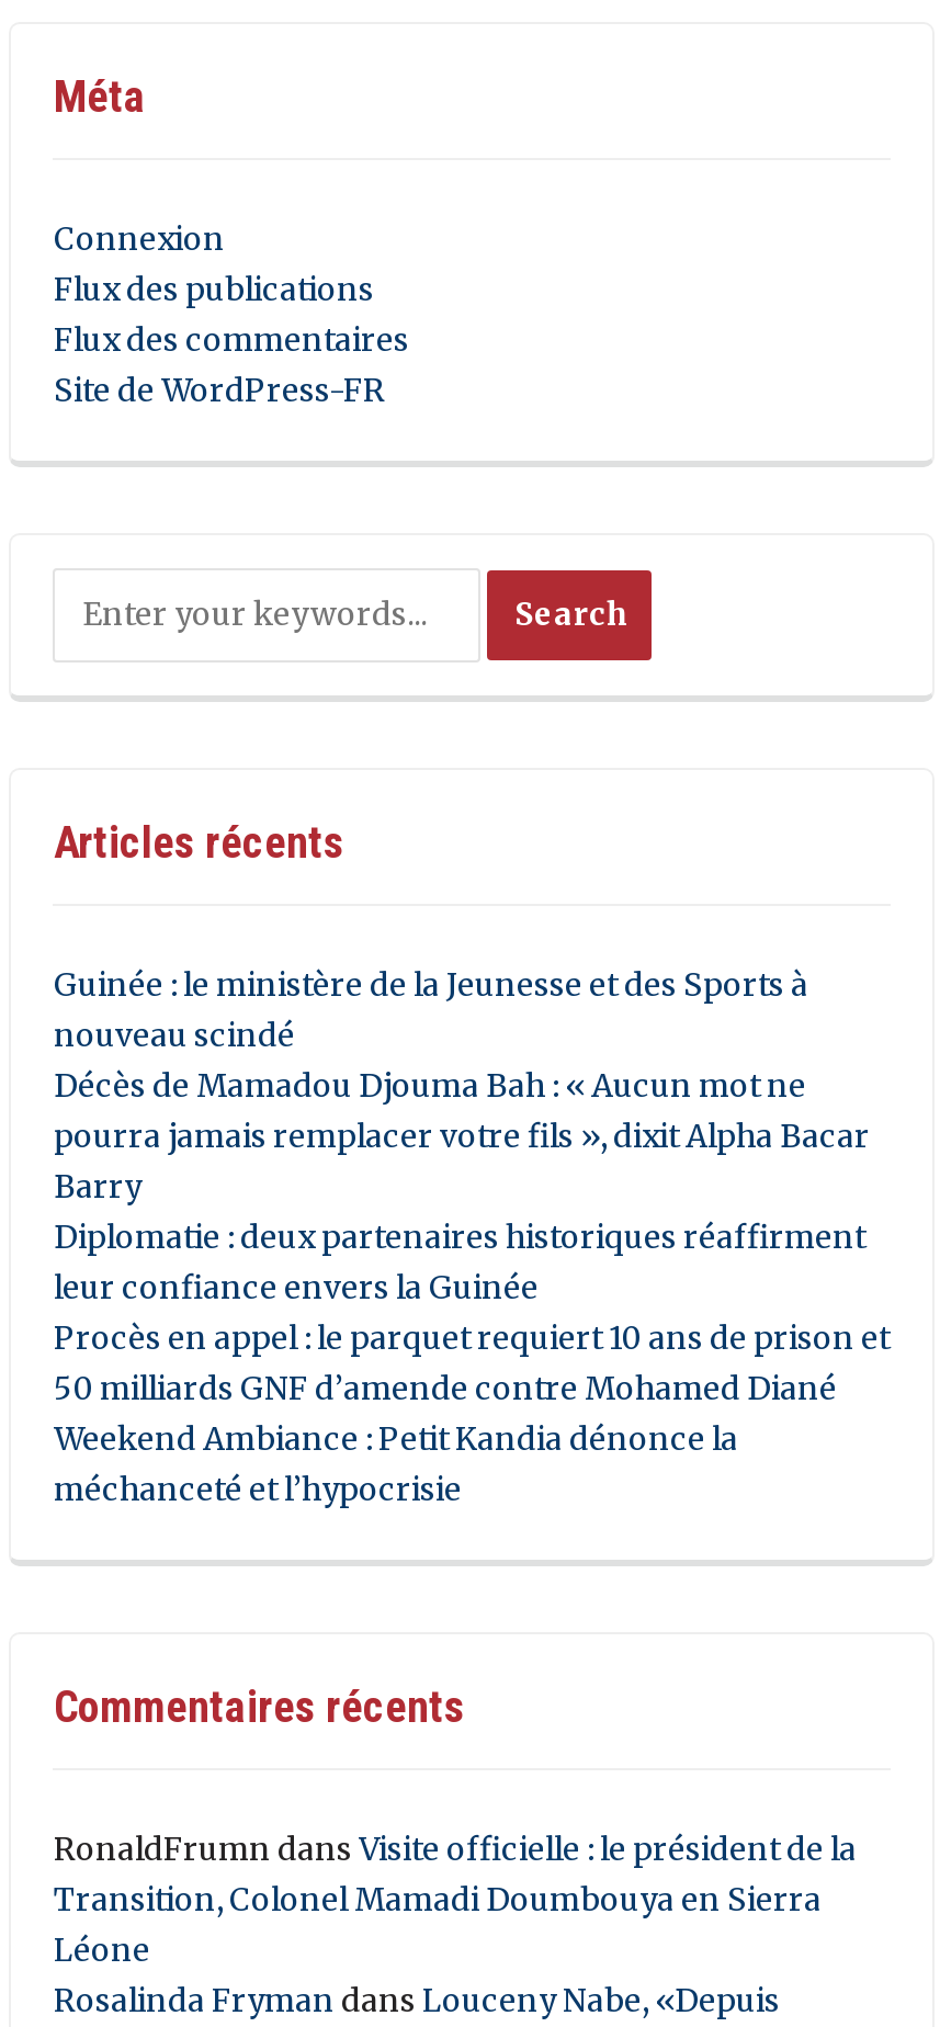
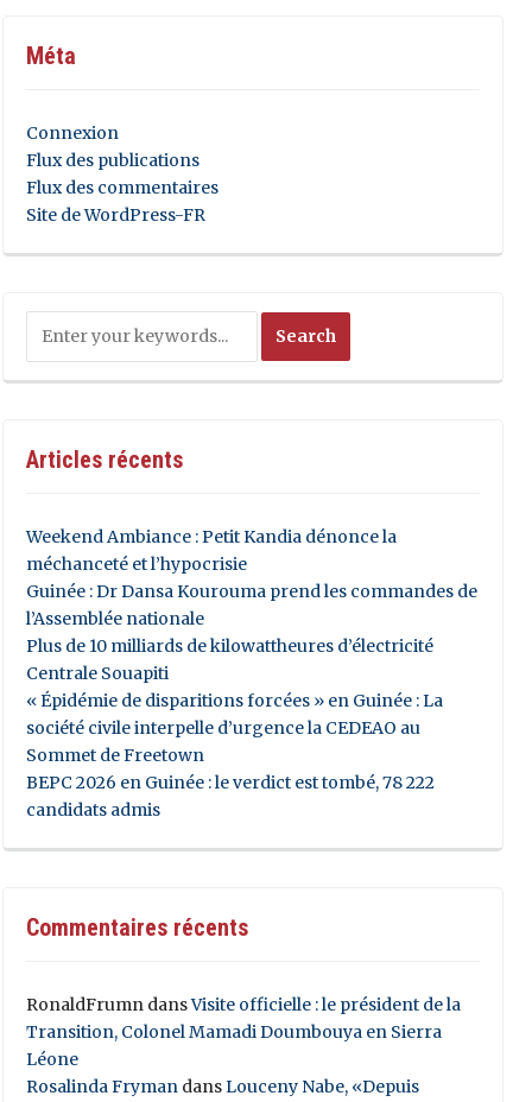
- Guinée : le ministère de la Jeunesse et des Sports à
- nouveau scindé
- Décès de Mamadou Djouma Bah : « Aucun mot ne
- pourra jamais remplacer votre fils », dixit Alpha Bacar
- Barry
- Diplomatie : deux partenaires historiques réaffirment
- leur confiance envers la Guinée
- Procès en appel : le parquet requiert 10 ans de prison et
- 50 milliards GNF d’amende contre Mohamed Diané

moved up: Weekend Ambiance : Petit Kandia dénonce la | méchanceté et l’hypocrisie

+ Guinée : Dr Dansa Kourouma prend les commandes de
+ l’Assemblée nationale
+ Plus de 10 milliards de kilowattheures d’électricité
+ Centrale Souapiti
+ « Épidémie de disparitions forcées » en Guinée : La
+ société civile interpelle d’urgence la CEDEAO au
+ Sommet de Freetown
+ BEPC 2026 en Guinée : le verdict est tombé, 78 222
+ candidats admis
